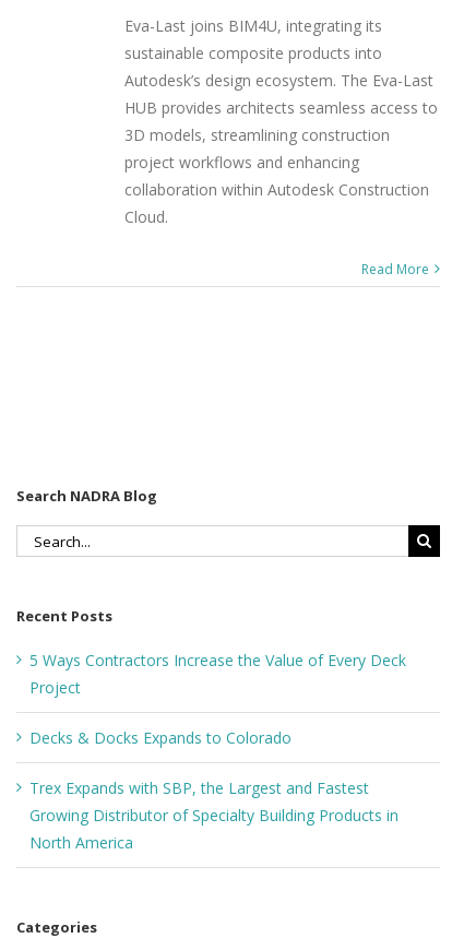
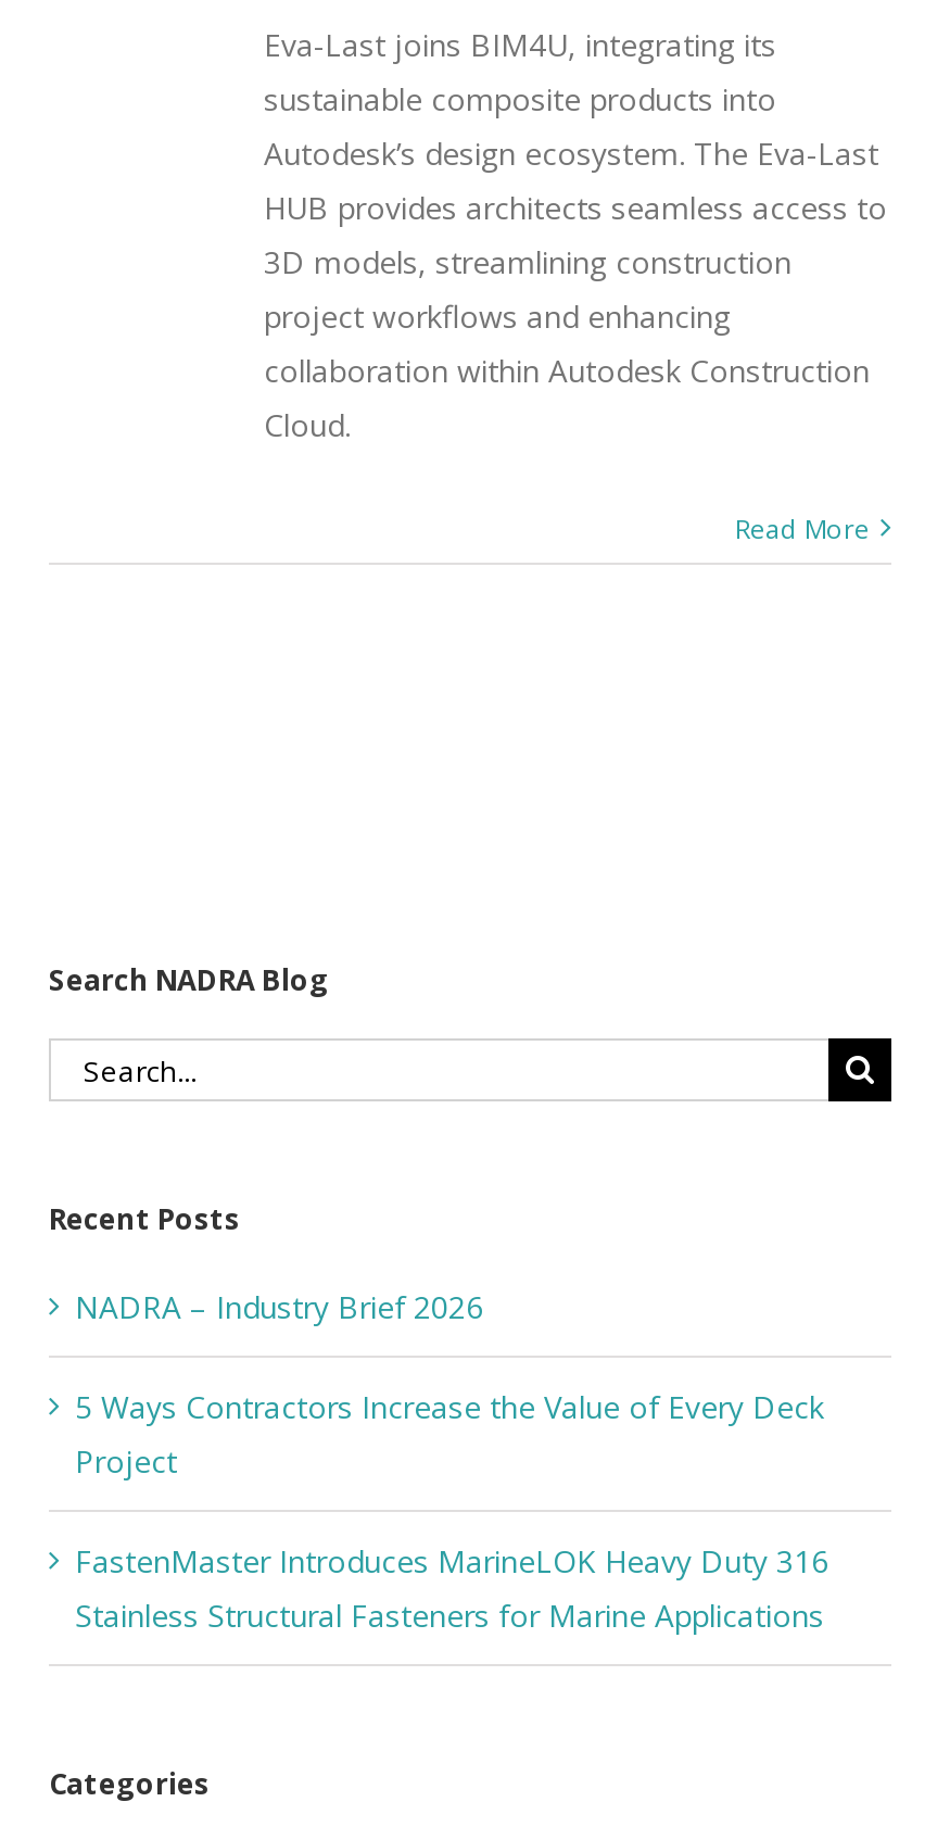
+ NADRA – Industry Brief 2026

moved down: 5 Ways Contractors Increase the Value of Every Deck | Project

- Decks & Docks Expands to Colorado
- Trex Expands with SBP, the Largest and Fastest
- Growing Distributor of Specialty Building Products in
- North America
+ FastenMaster Introduces MarineLOK Heavy Duty 316
+ Stainless Structural Fasteners for Marine Applications
